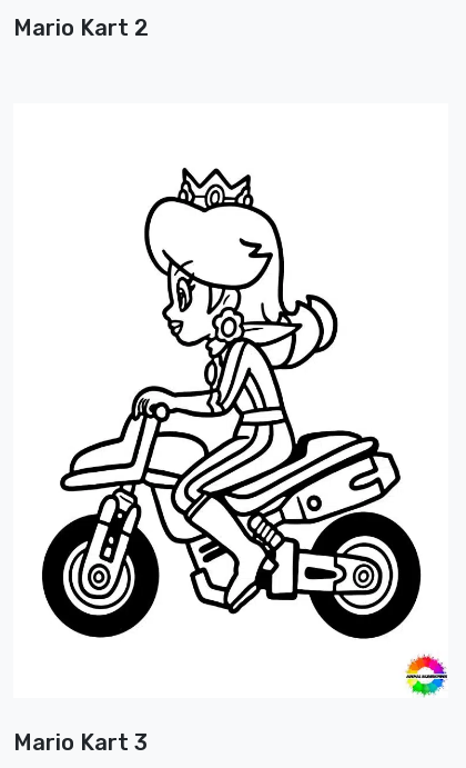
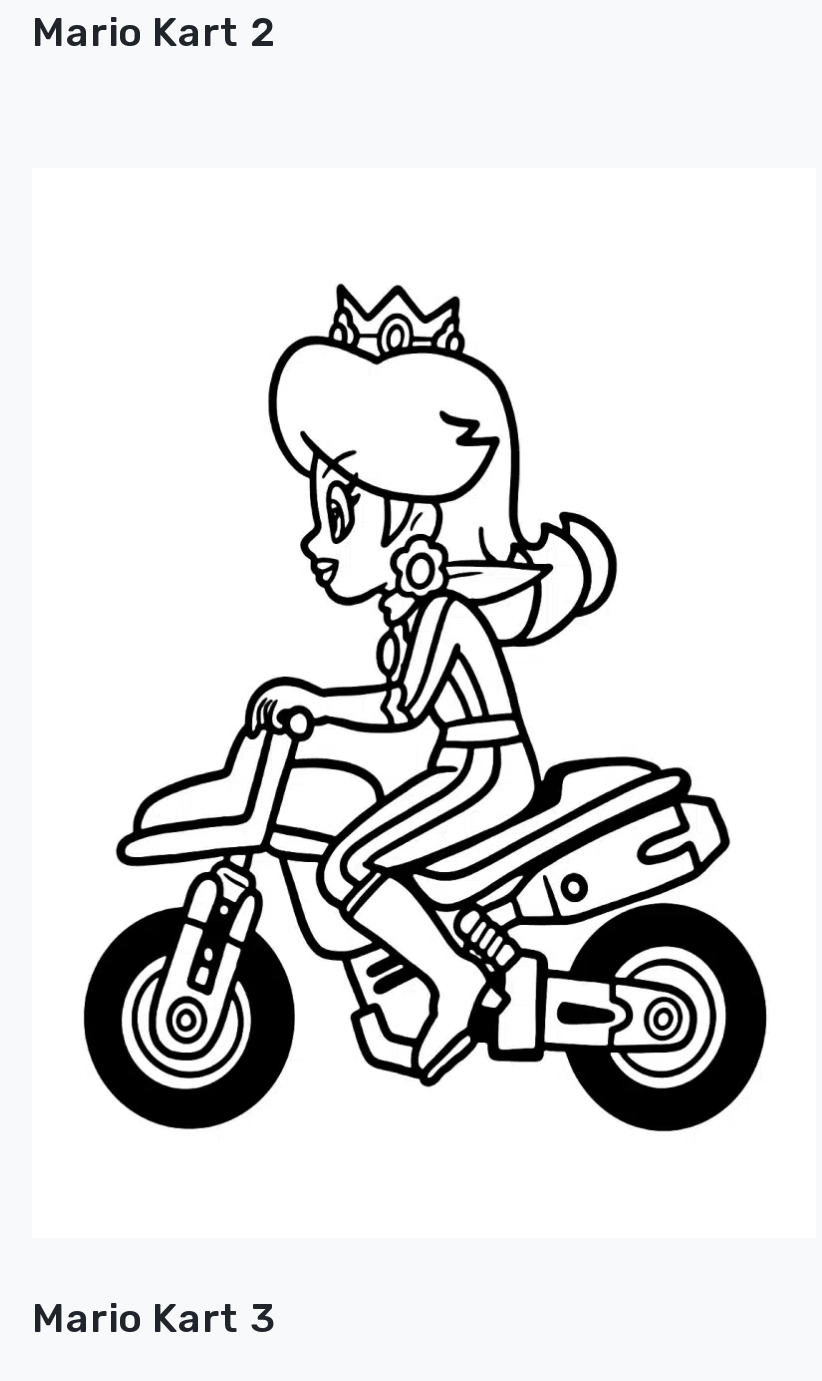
- [image]
